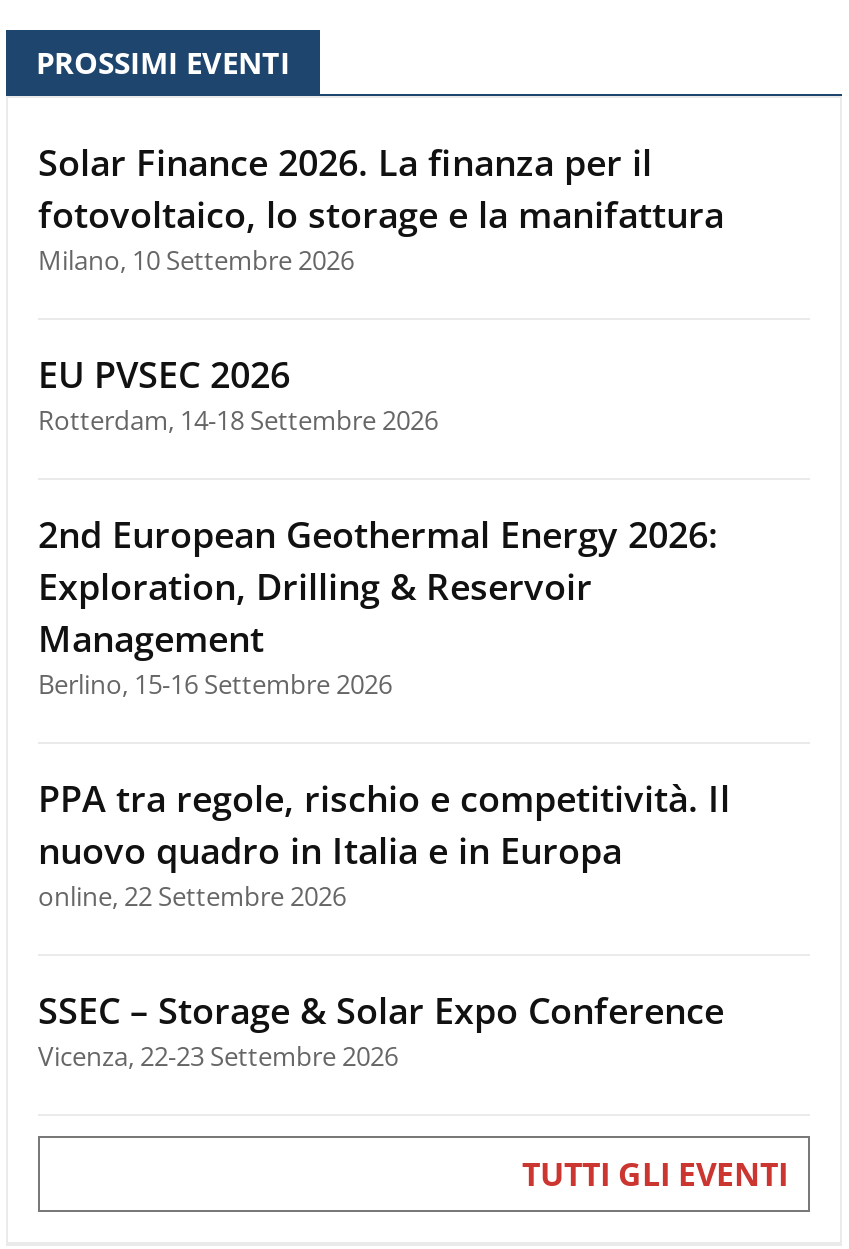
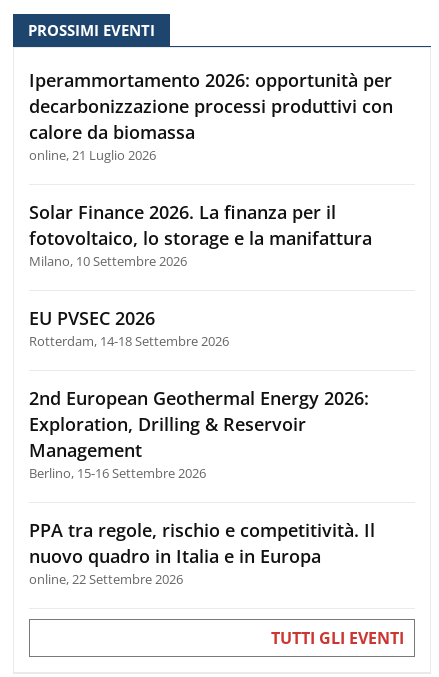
+ Iperammortamento 2026: opportunità per
+ decarbonizzazione processi produttivi con
+ calore da biomassa
+ online, 21 Luglio 2026

moved down: Solar Finance 2026. La finanza per il | fotovoltaico, lo storage e la manifattura | Milano, 10 Settembre 2026 | ... | nuovo quadro in Italia e in Europa | online, 22 Settembre 2026

- SSEC – Storage & Solar Expo Conference
- Vicenza, 22-23 Settembre 2026
